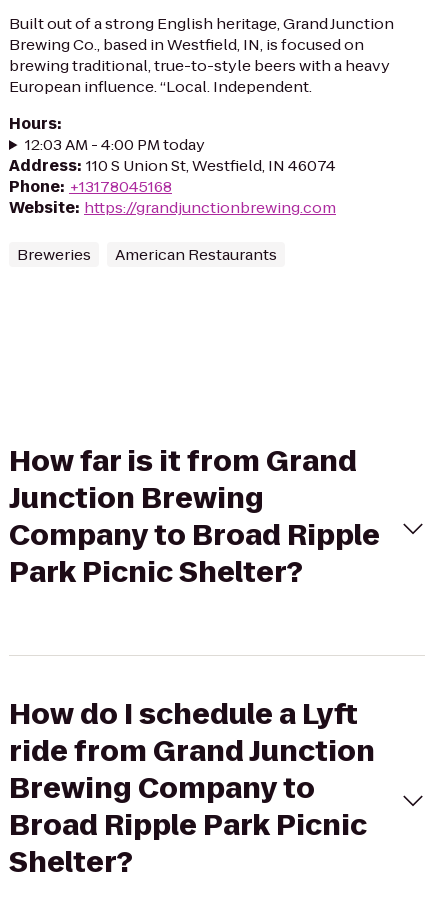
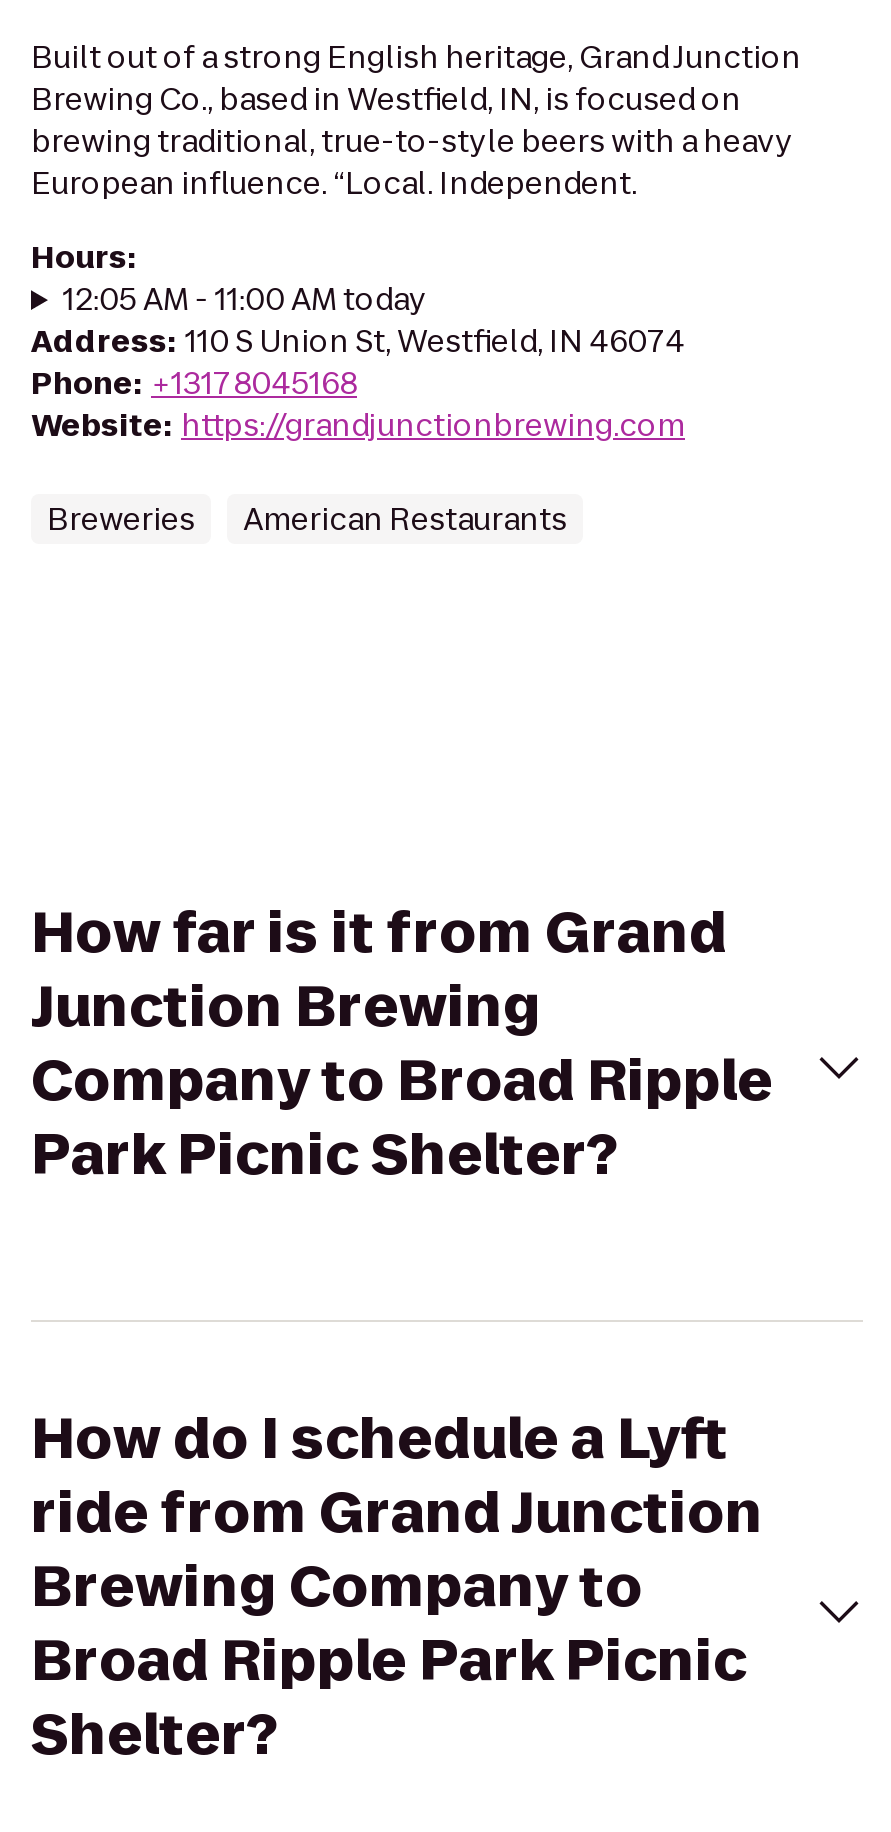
- 12:03 AM - 4:00 PM today
+ 12:05 AM - 11:00 AM today
